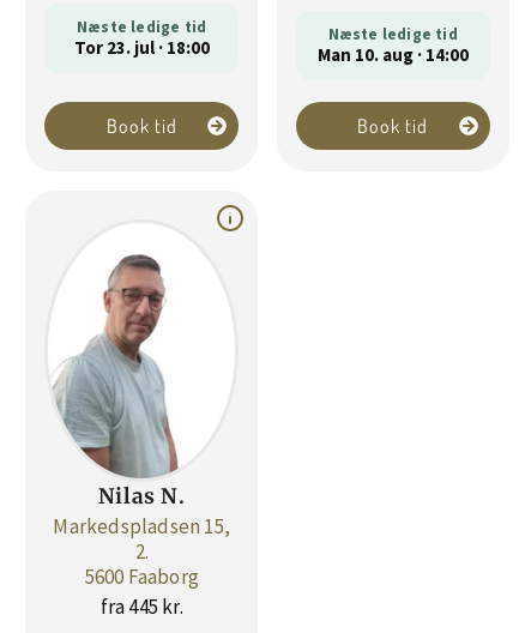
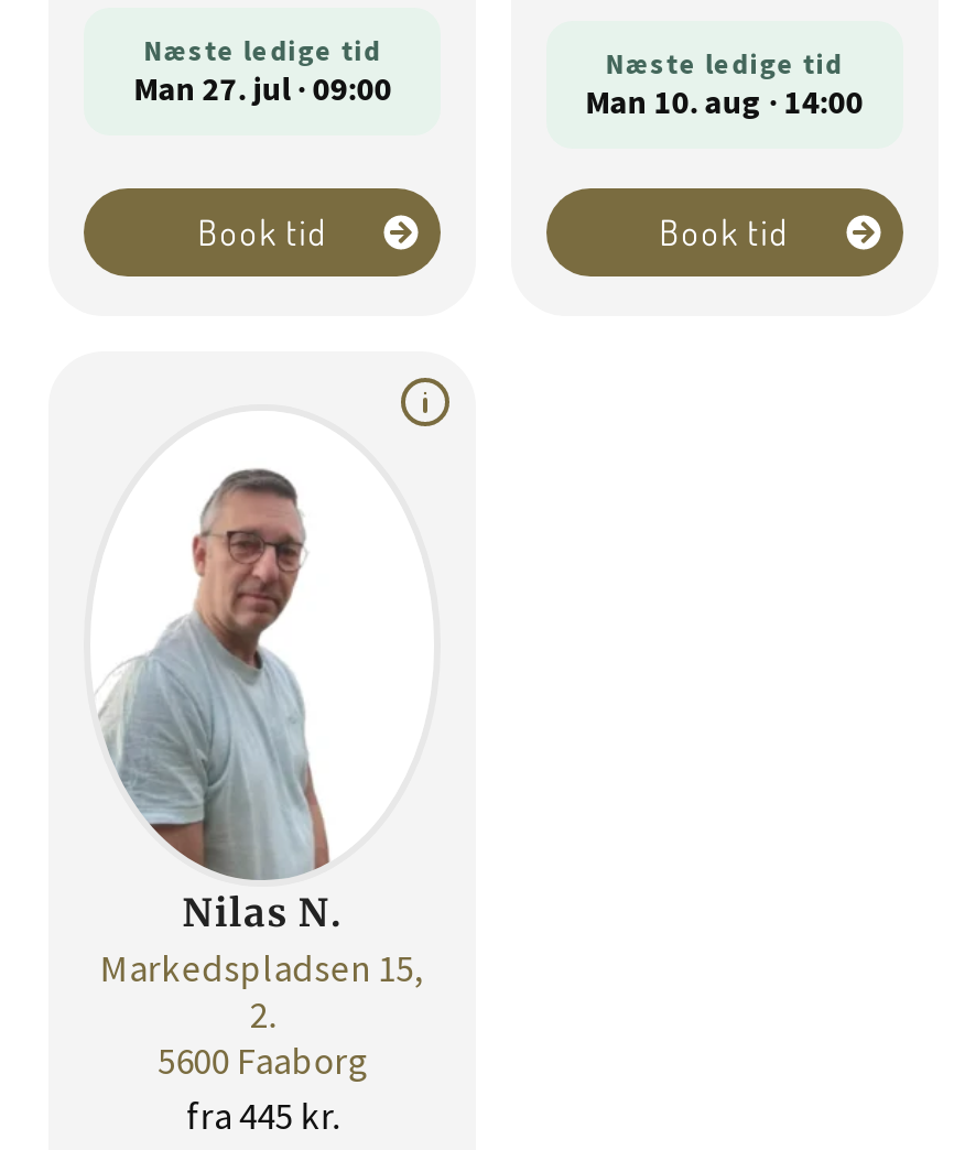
- Tor 23. jul · 18:00
+ Man 27. jul · 09:00
